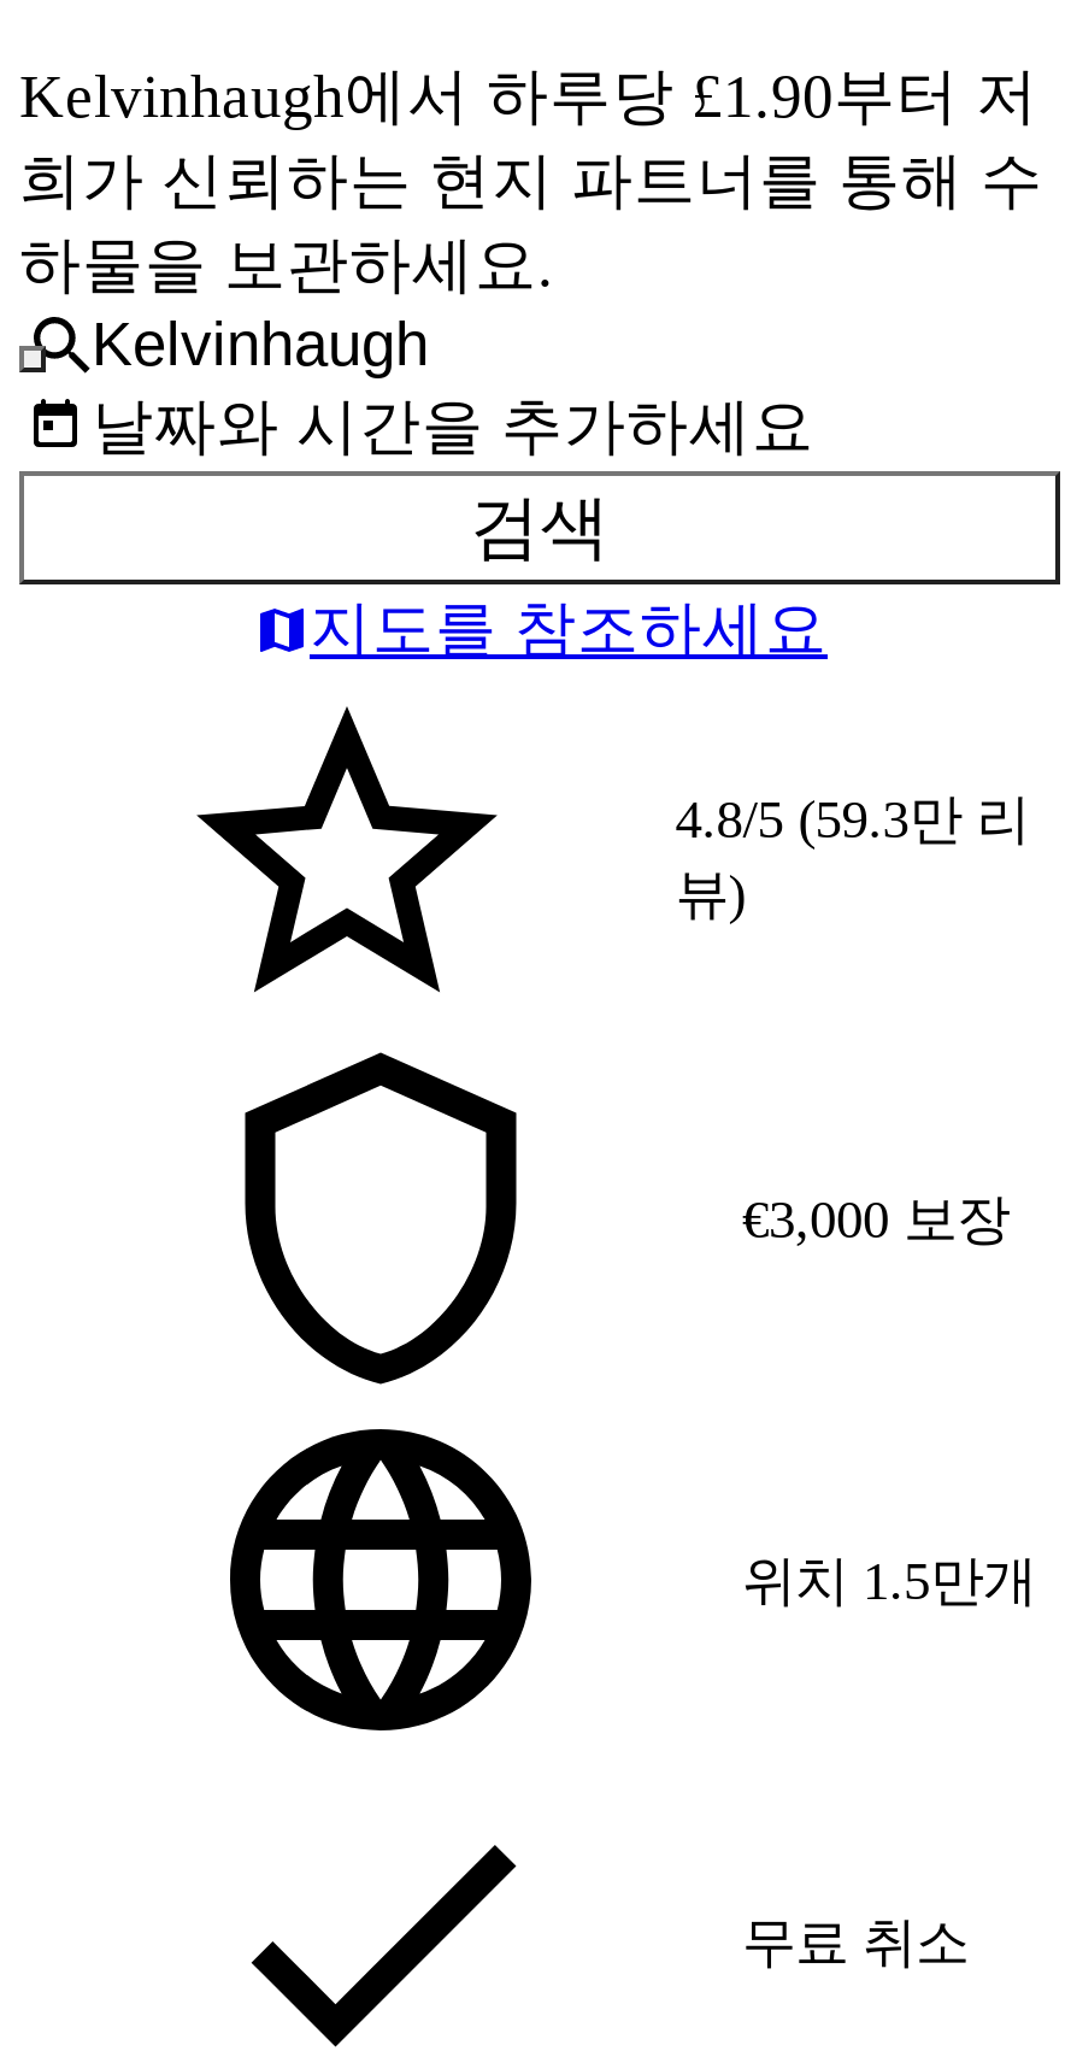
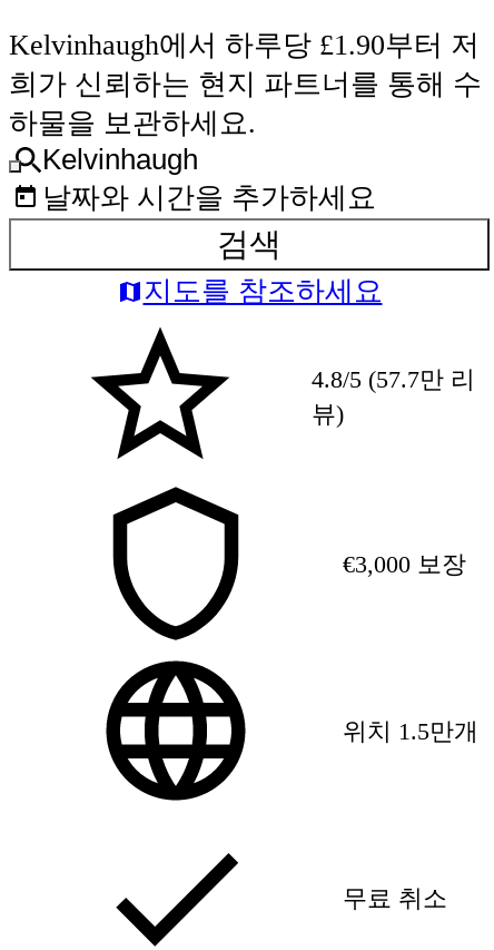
- 4.8/5 (59.3만 리
+ 4.8/5 (57.7만 리
